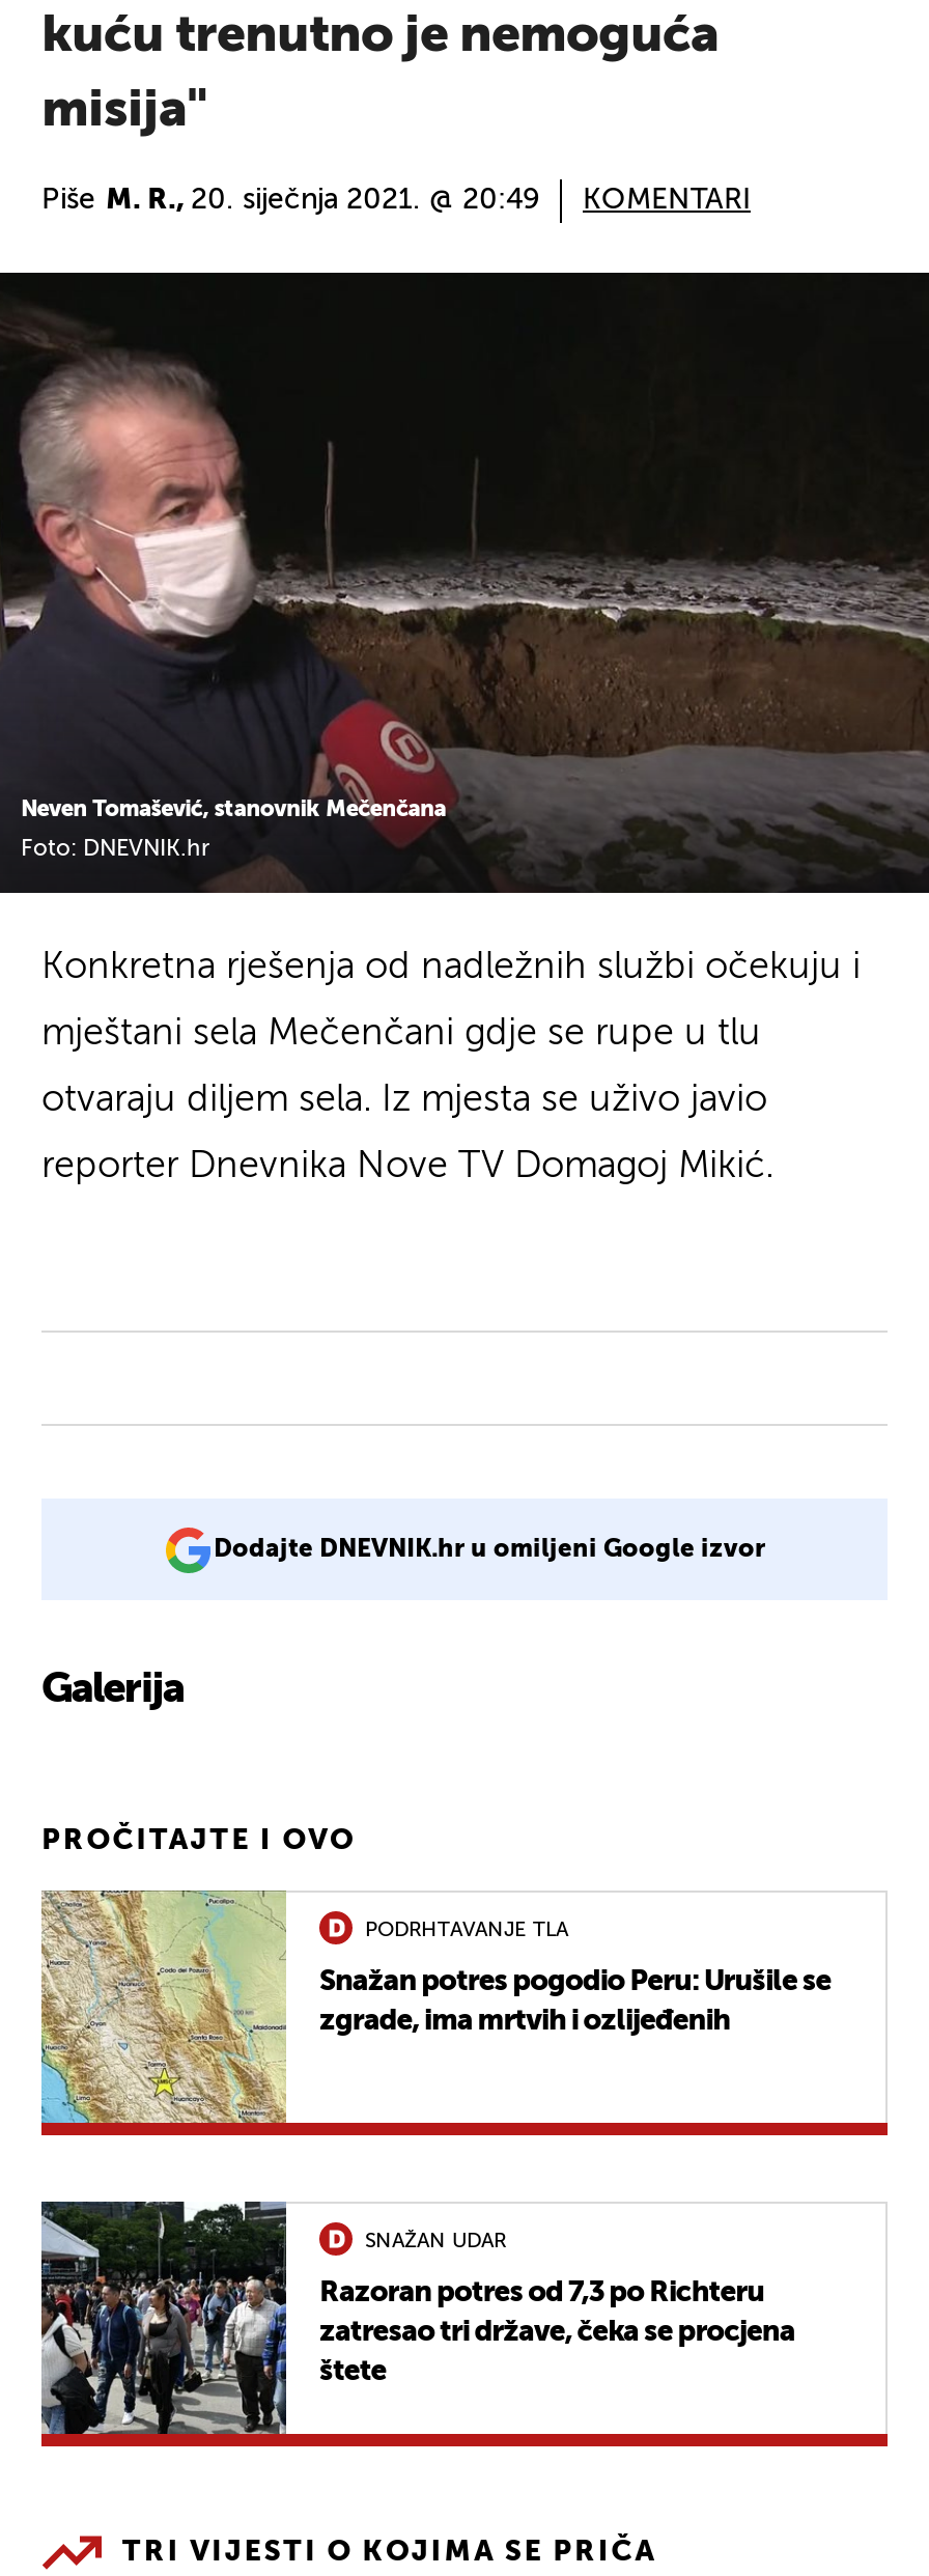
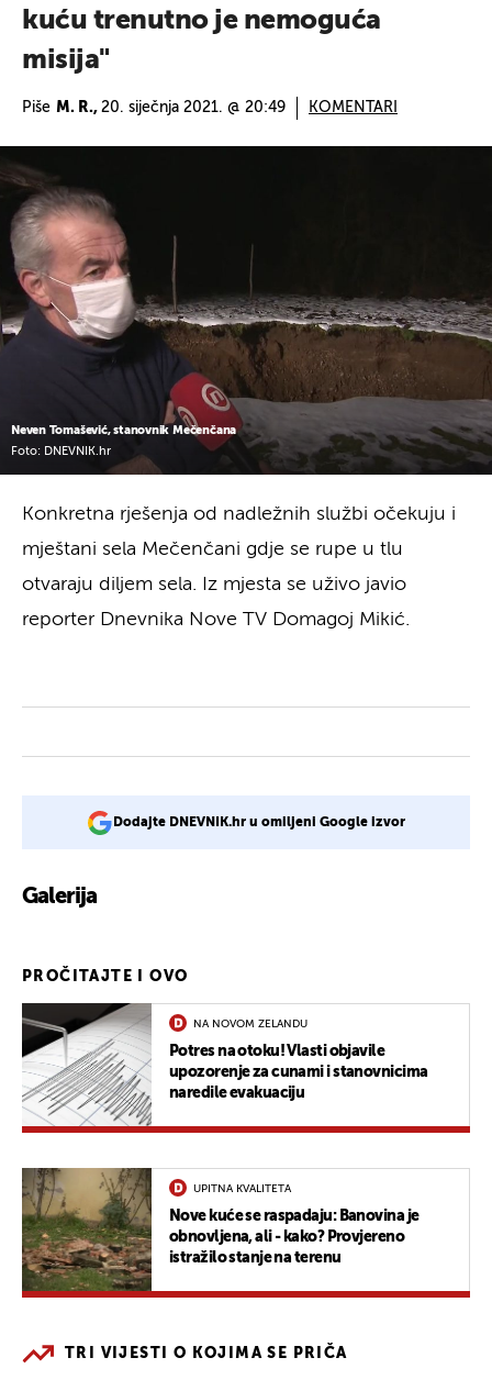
- [image]
- Snažan potres pogodio Peru: Urušile se
- zgrade, ima mrtvih i ozlijeđenih
+ [image]
+ Potres na otoku! Vlasti objavile
+ upozorenje za cunami i stanovnicima
+ naredile evakuaciju

- PODRHTAVANJE TLA
+ NA NOVOM ZELANDU

- [image]
- Razoran potres od 7,3 po Richteru
- zatresao tri države, čeka se procjena
- štete
+ [image]
+ Nove kuće se raspadaju: Banovina je
+ obnovljena, ali - kako? Provjereno
+ istražilo stanje na terenu

- SNAŽAN UDAR
+ UPITNA KVALITETA
